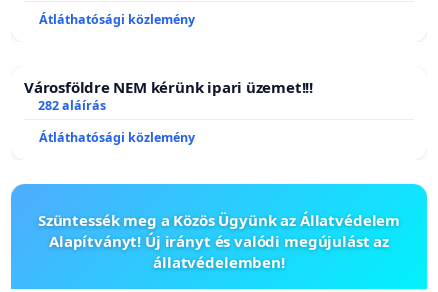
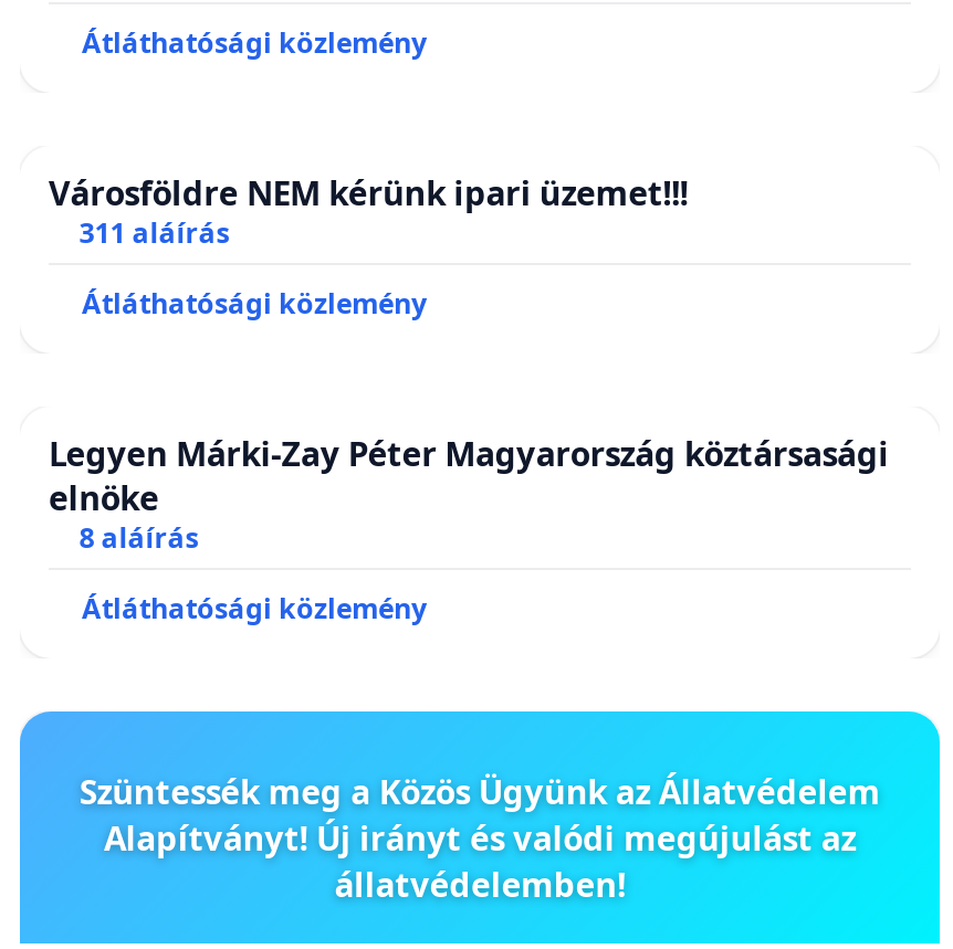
- 282 aláírás
+ 311 aláírás
+ Átláthatósági közlemény
+ Legyen Márki-Zay Péter Magyarország köztársasági
+ elnöke
+ 8 aláírás
